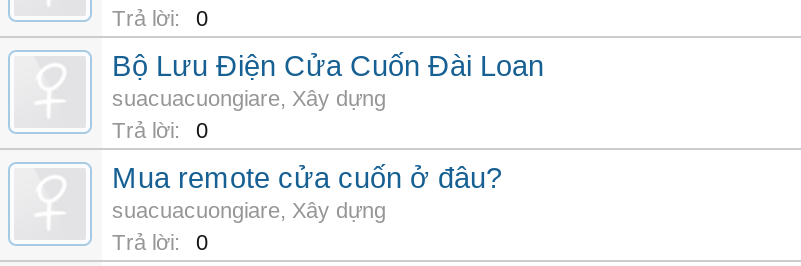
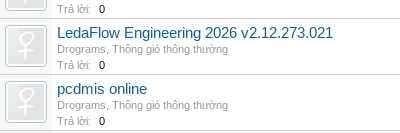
- Bộ Lưu Điện Cửa Cuốn Đài Loan
- suacuacuongiare, Xây dựng
+ LedaFlow Engineering 2026 v2.12.273.021
+ Drograms, Thông gió thông thường

- Mua remote cửa cuốn ở đâu?
- suacuacuongiare, Xây dựng
+ pcdmis online
+ Drograms, Thông gió thông thường
